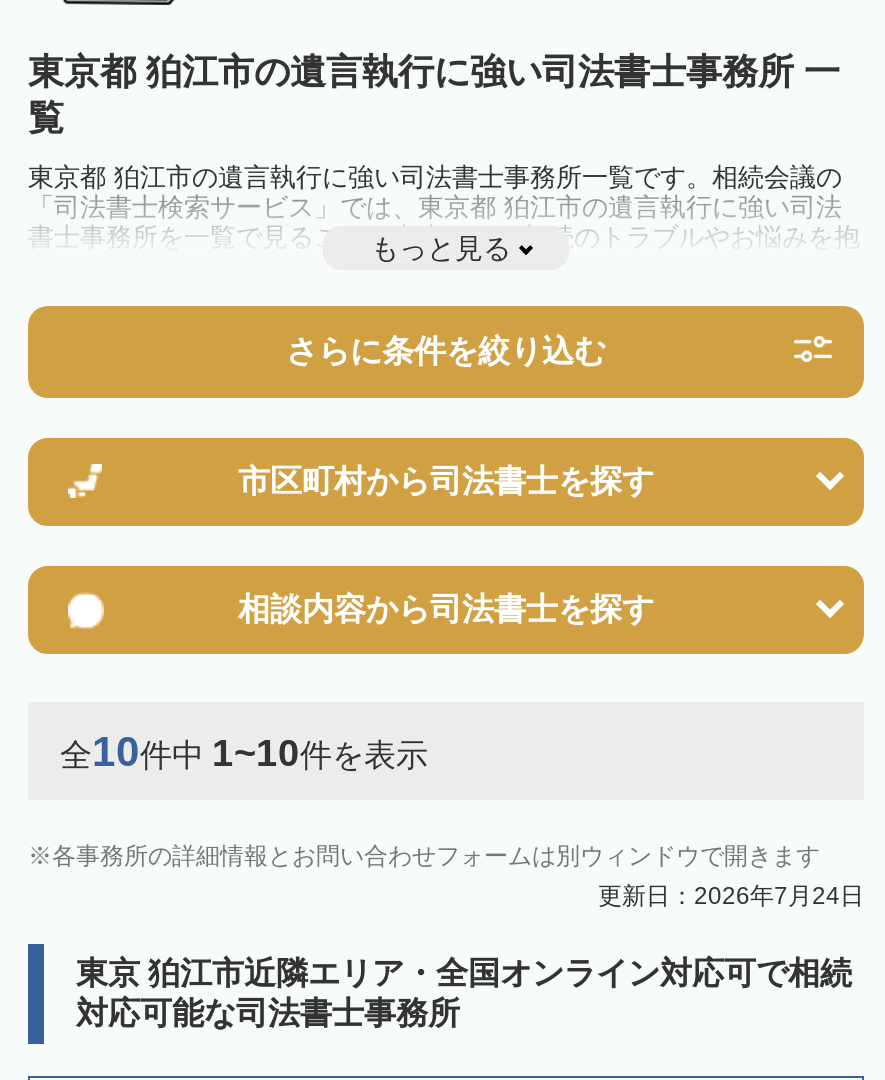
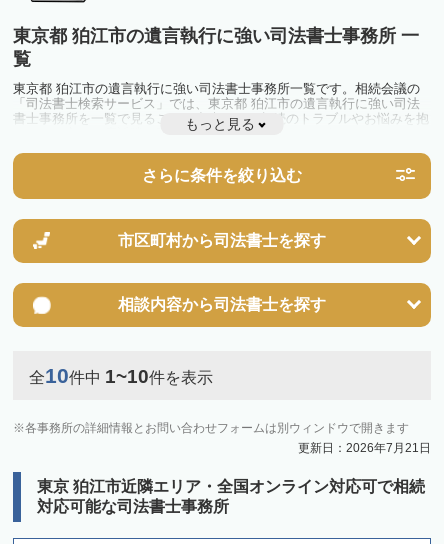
- 更新日：2026年7月24日
+ 更新日：2026年7月21日
